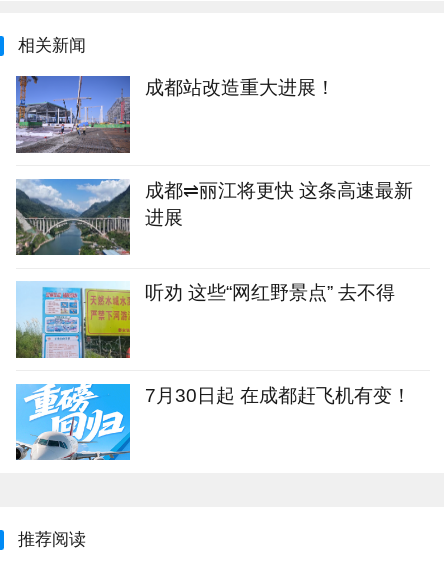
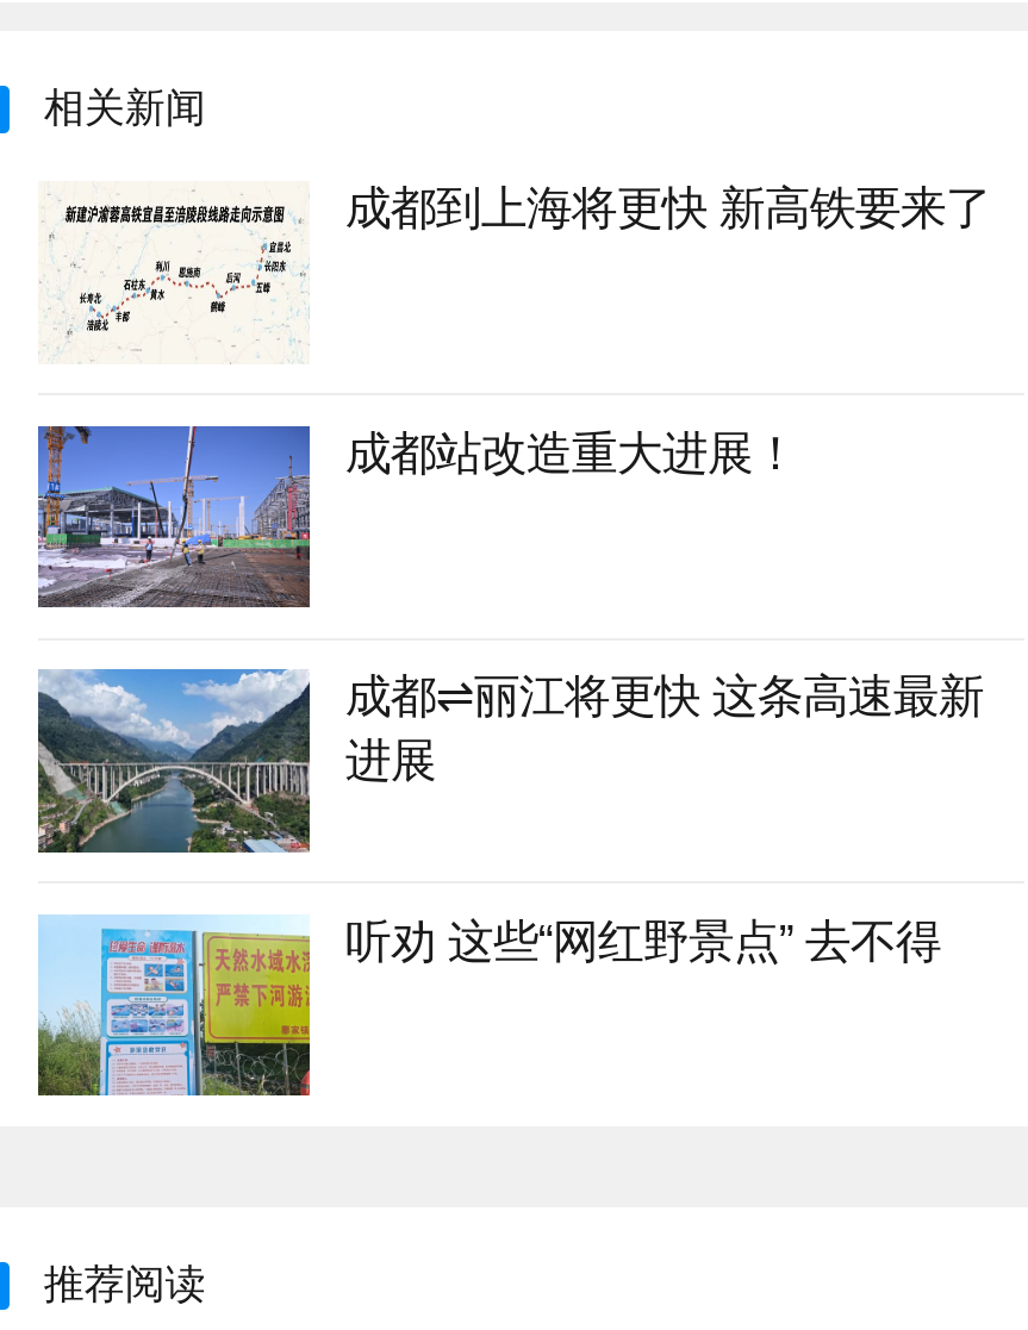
+ [image]
+ 成都到上海将更快 新高铁要来了

moved down: [image] | 成都站改造重大进展！ | 进展 | 听劝 这些“网红野景点” 去不得

moved down: [image]

- [image]
- 7月30日起 在成都赶飞机有变！
